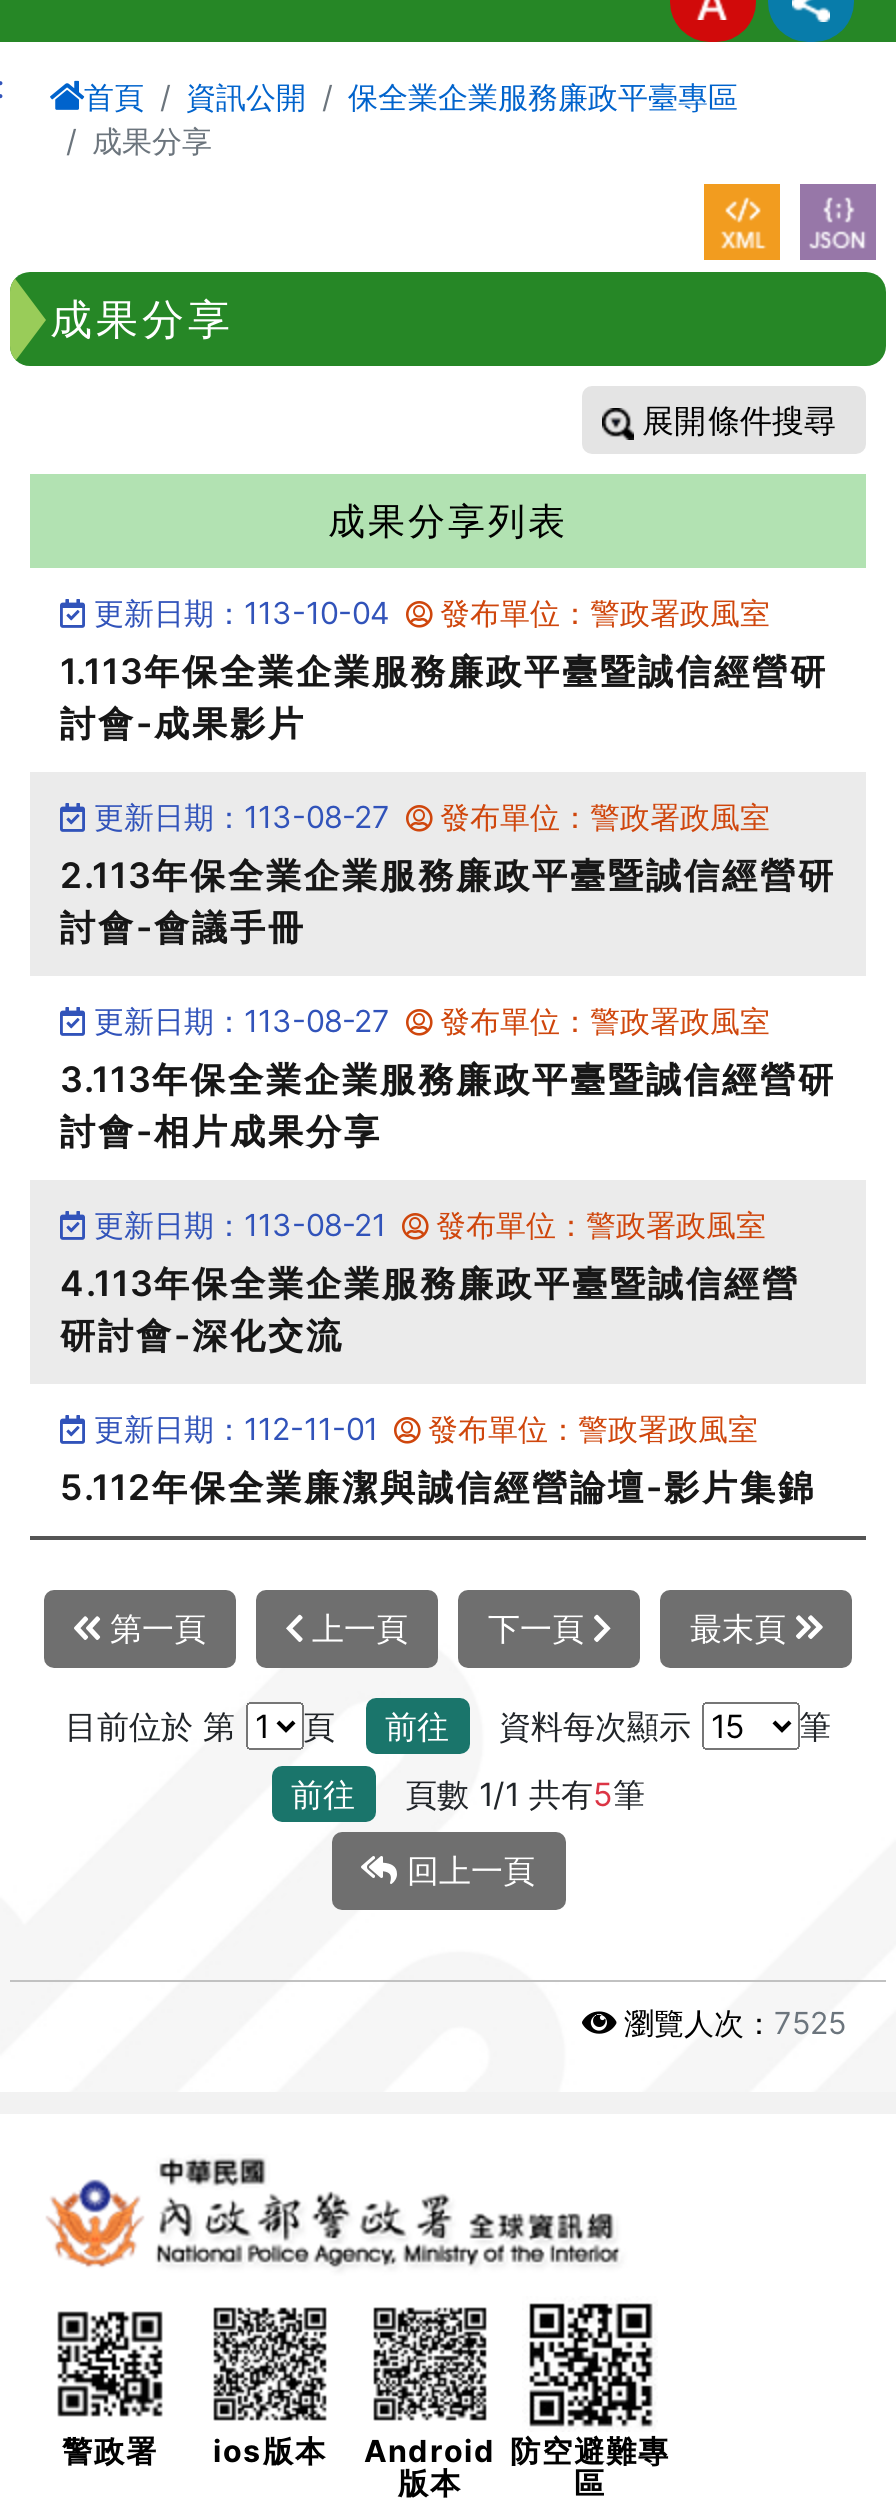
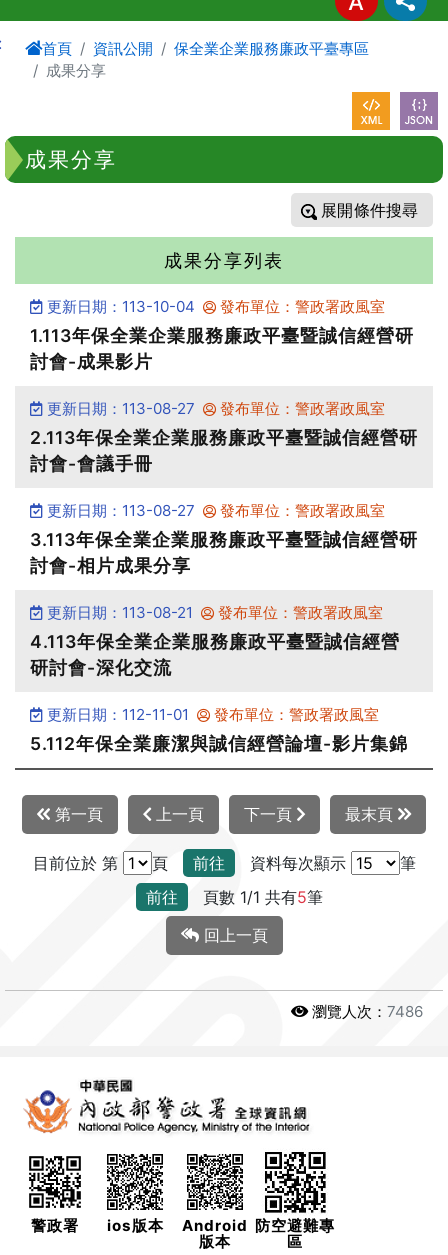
- 瀏覽人次：7525
+ 瀏覽人次：7486
